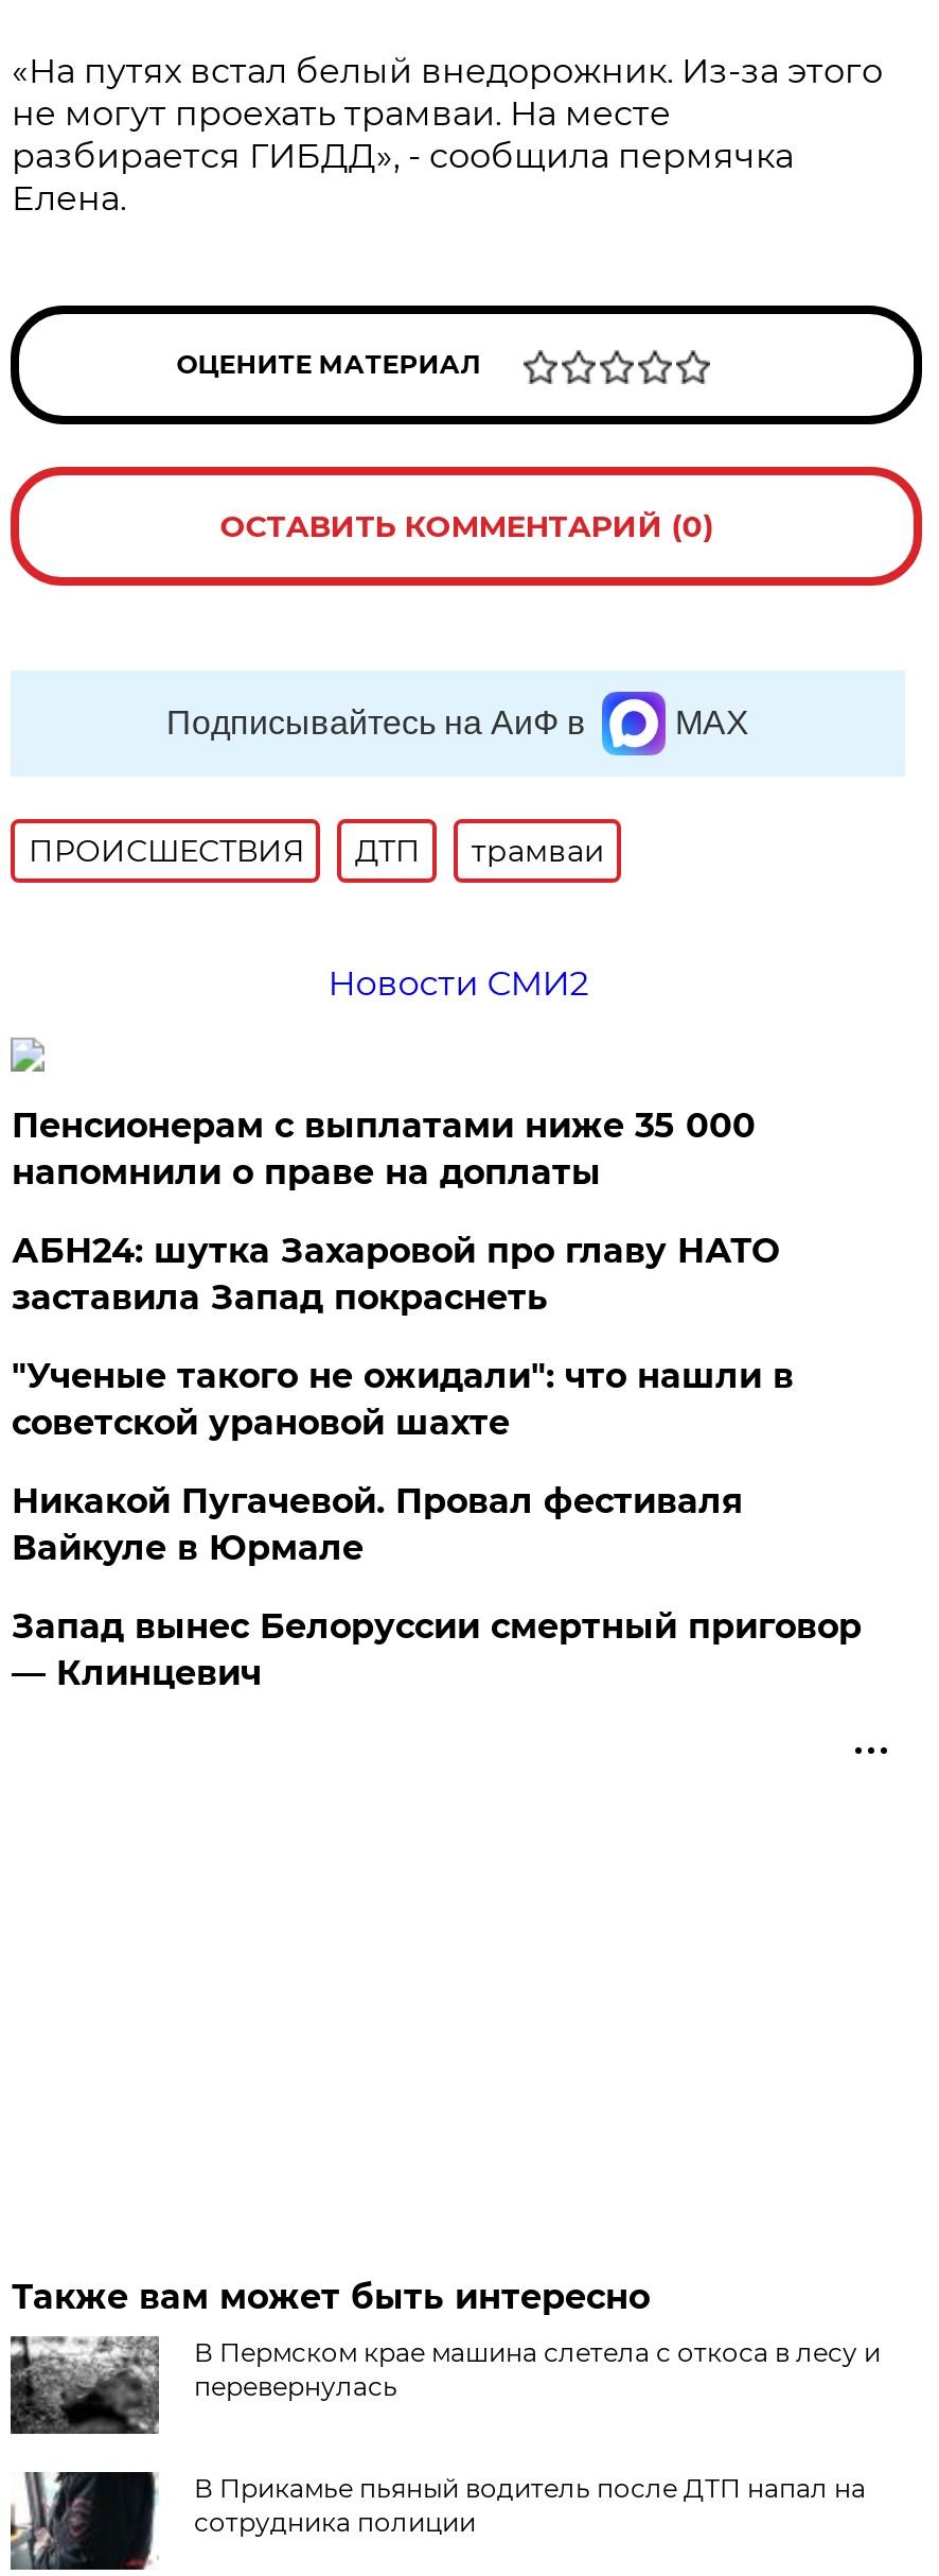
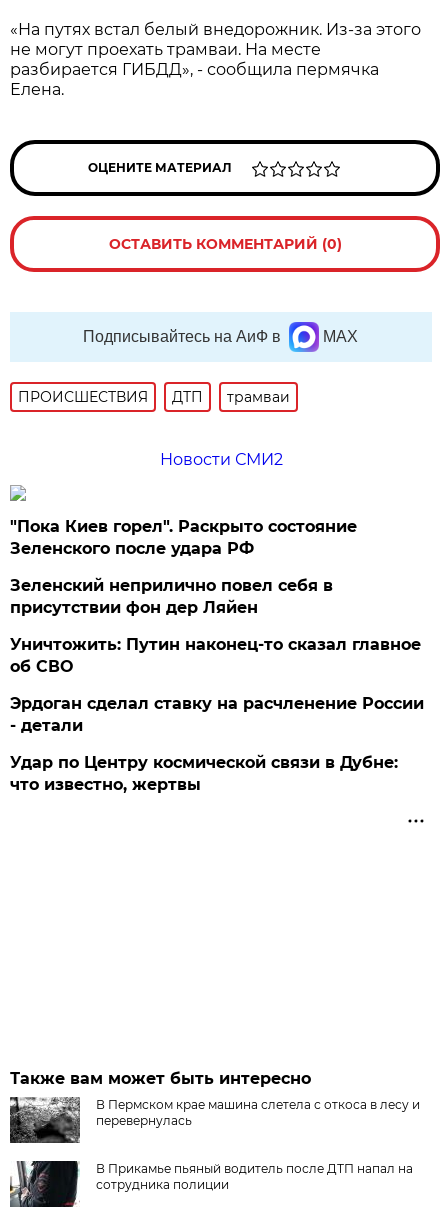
- Пенсионерам с выплатами ниже 35 000
- напомнили о праве на доплаты
+ "Пока Киев горел". Раскрыто состояние
+ Зеленского после удара РФ

- АБН24: шутка Захаровой про главу НАТО
- заставила Запад покраснеть
+ Зеленский неприлично повел cебя в
+ присутствии фон дер Ляйен

- "Ученые такого не ожидали": что нашли в
- советской урановой шахте
+ Уничтожить: Путин наконец-то сказал главное
+ об СВО

- Никакой Пугачевой. Провал фестиваля
- Вайкуле в Юрмале
+ Эрдоган сделал ставку на расчленение России
+ - детали

- Запад вынес Белоруссии смертный приговор
- — Клинцевич
+ Удар по Центру космической связи в Дубне:
+ что известно, жертвы
